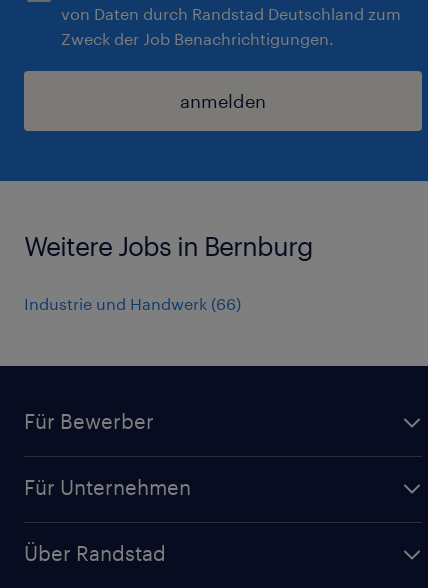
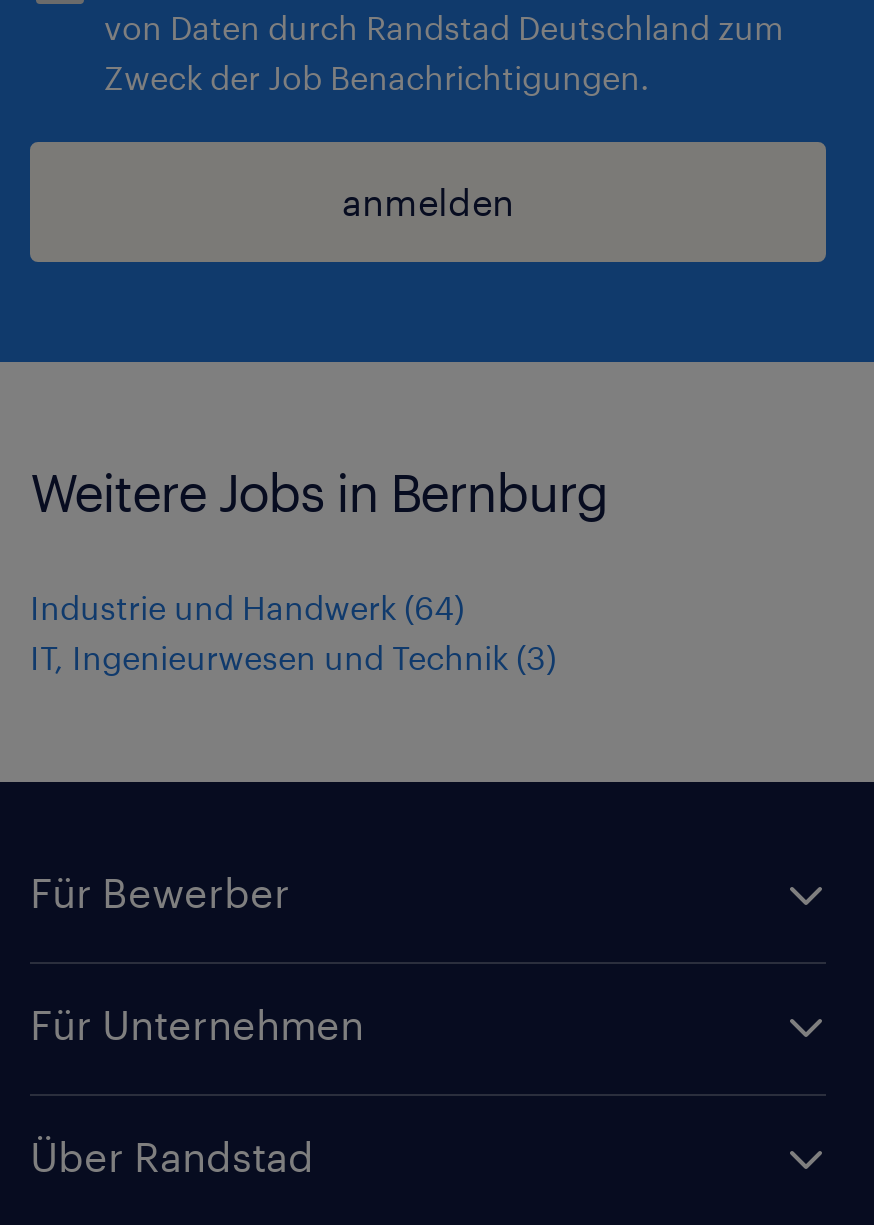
- Industrie und Handwerk (66)
+ Industrie und Handwerk (64)
+ IT, Ingenieurwesen und Technik (3)
